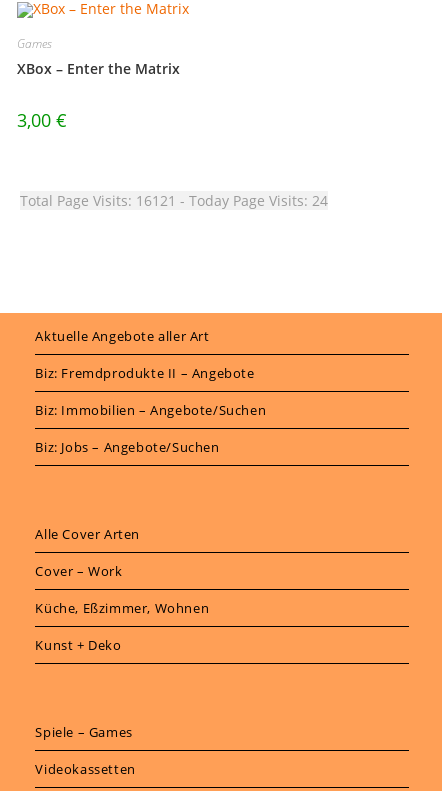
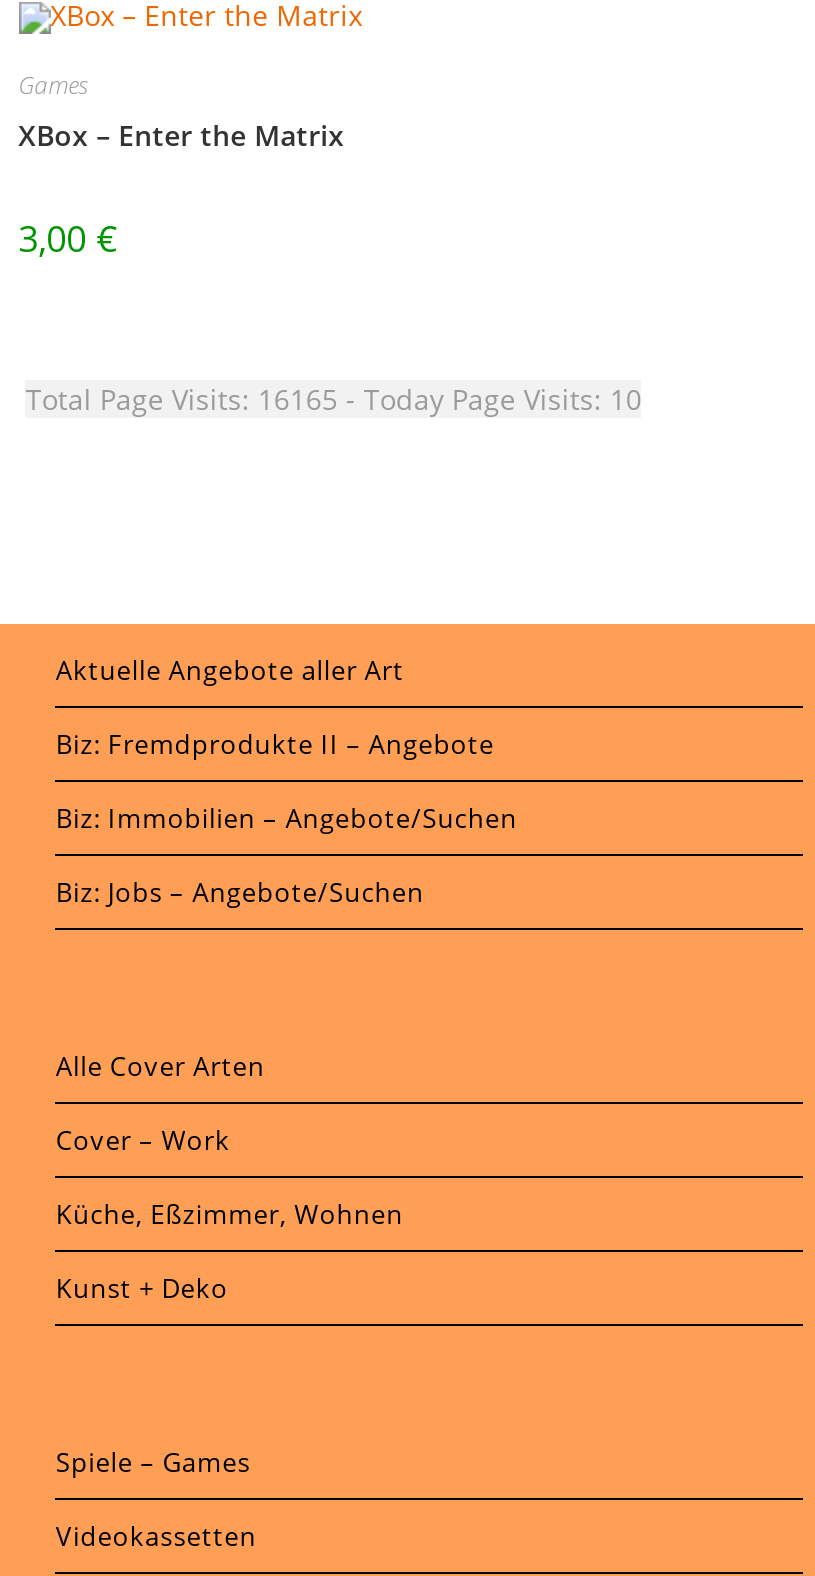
- Total Page Visits: 16121 - Today Page Visits: 24
+ Total Page Visits: 16165 - Today Page Visits: 10
